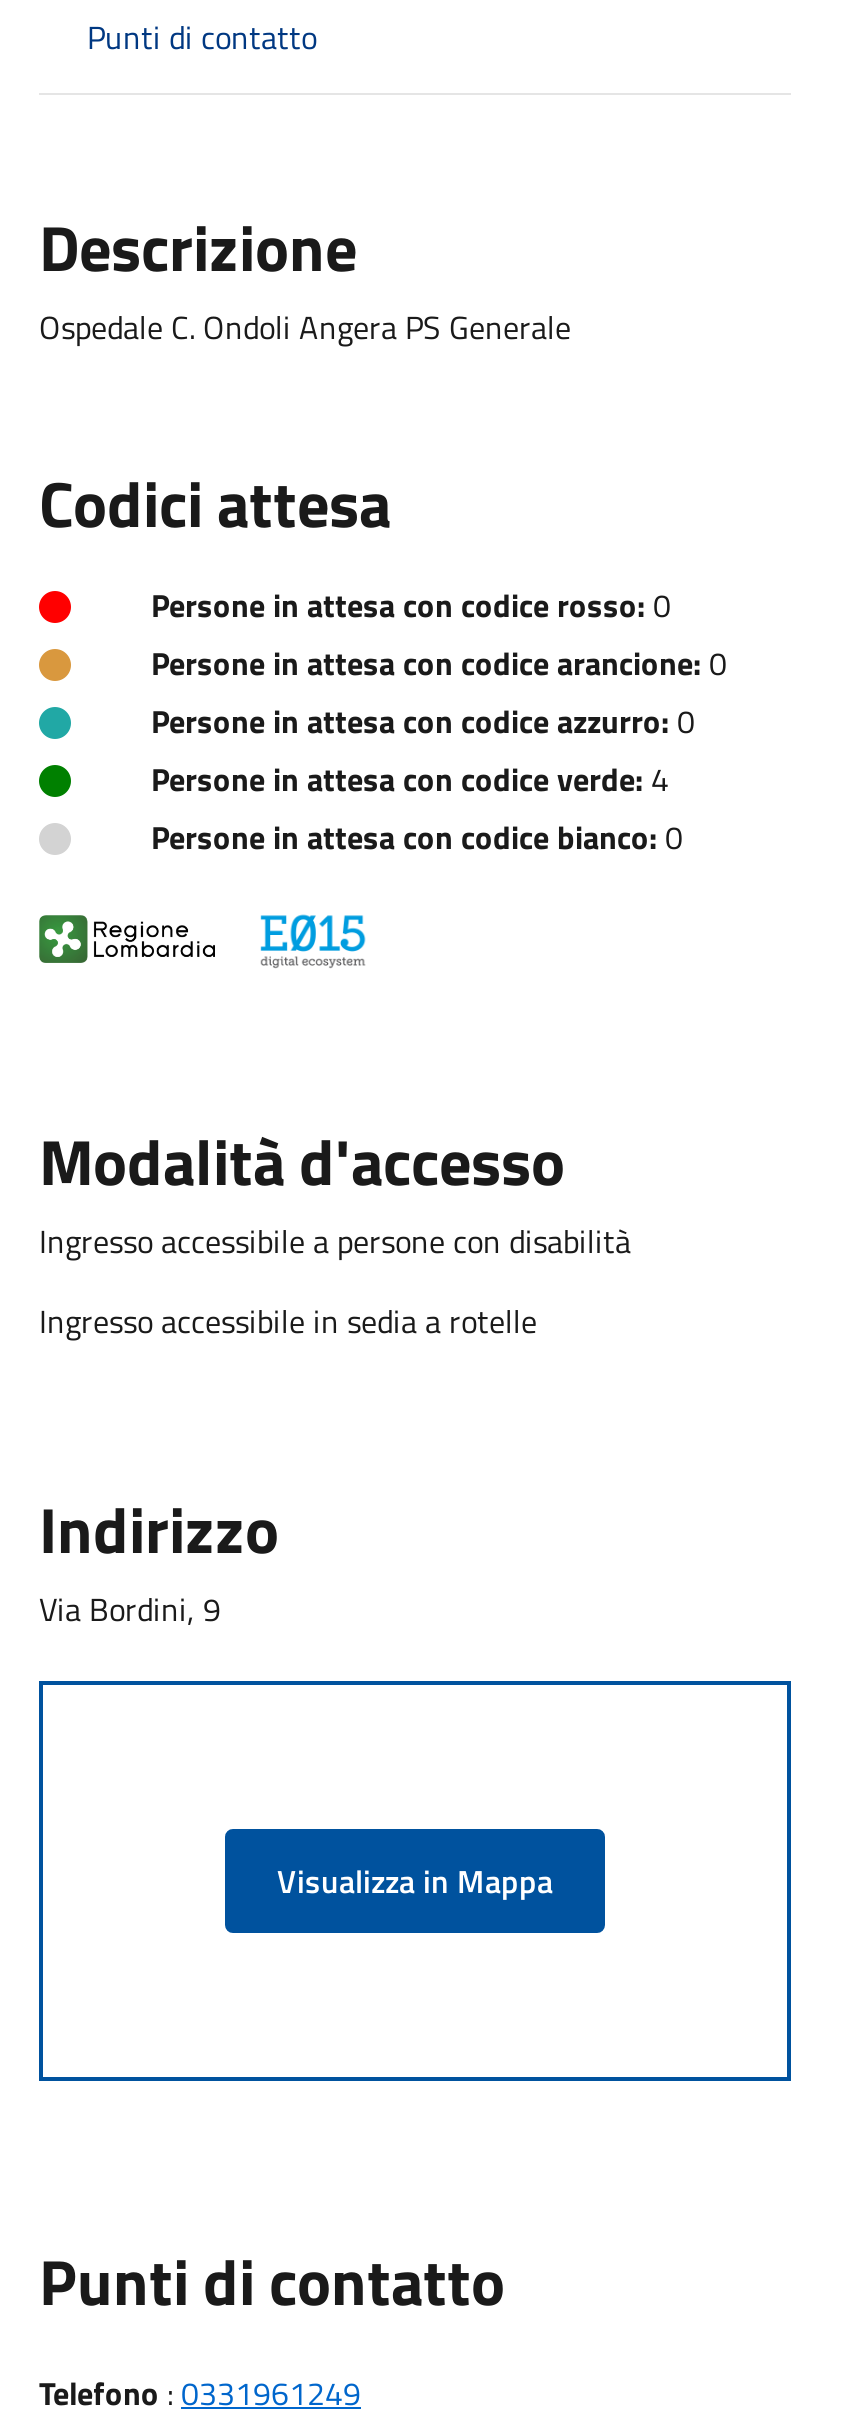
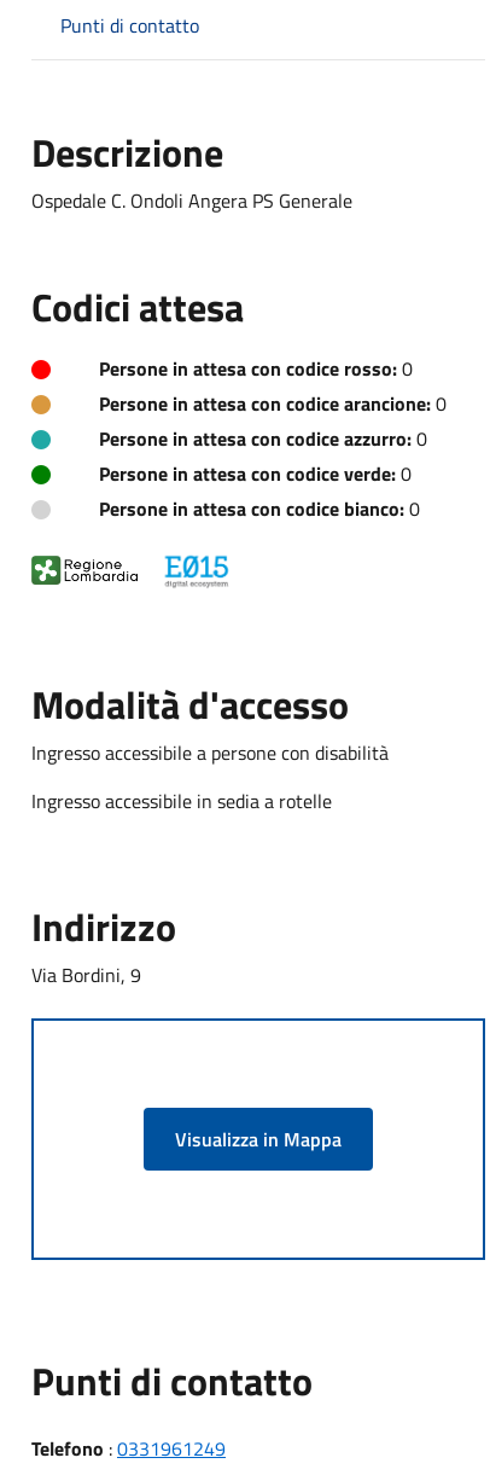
- Persone in attesa con codice verde: 4
+ Persone in attesa con codice verde: 0
